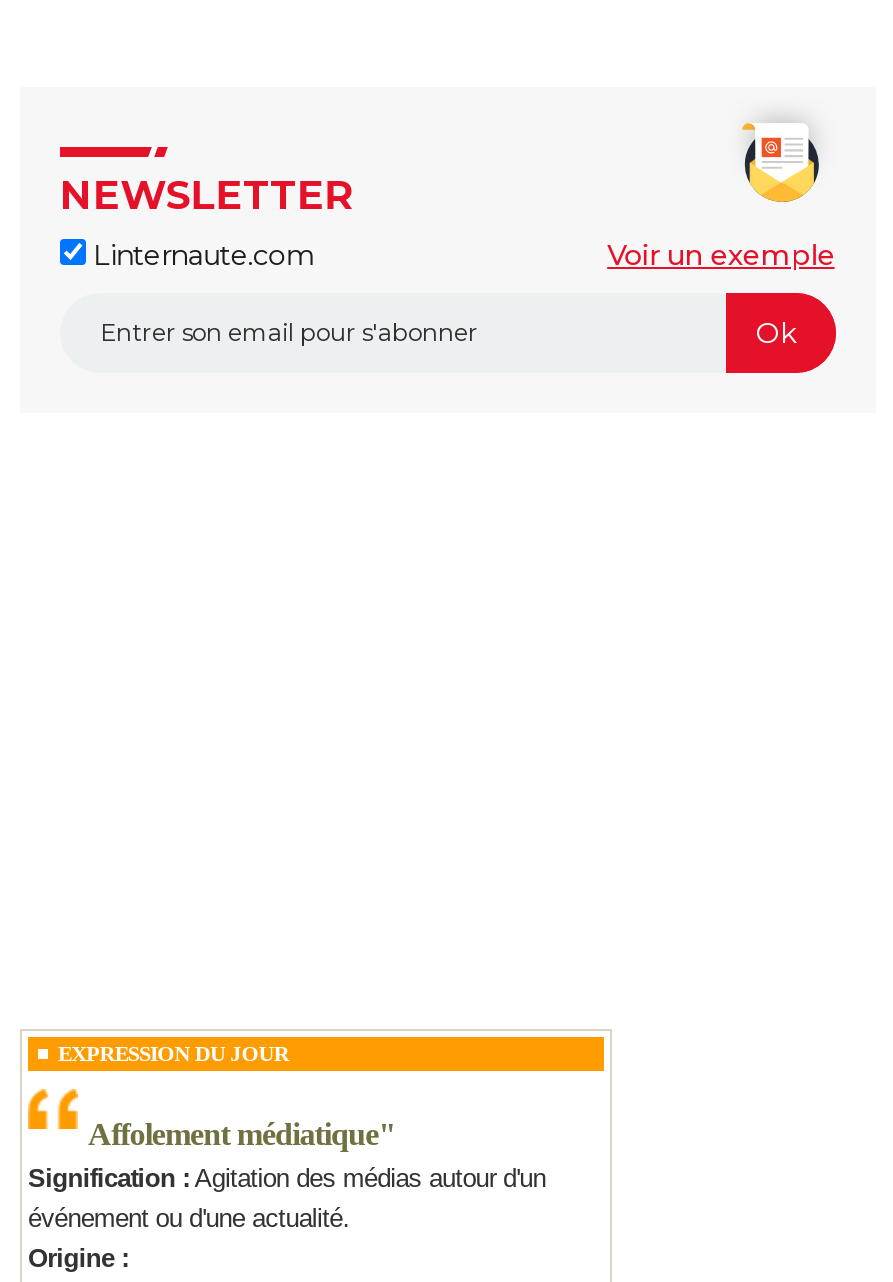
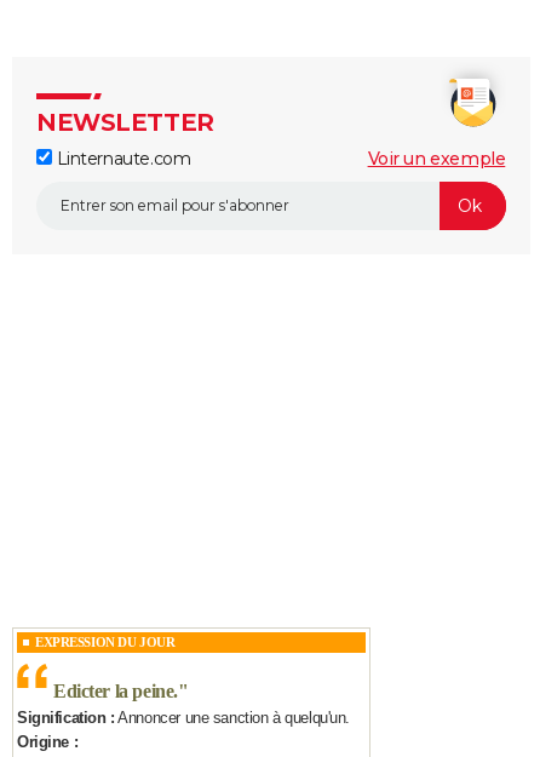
- Affolement médiatique"
- Signification : Agitation des médias autour d'un
- événement ou d'une actualité.
+ Edicter la peine. "
+ Signification : Annoncer une sanction à quelqu'un.
